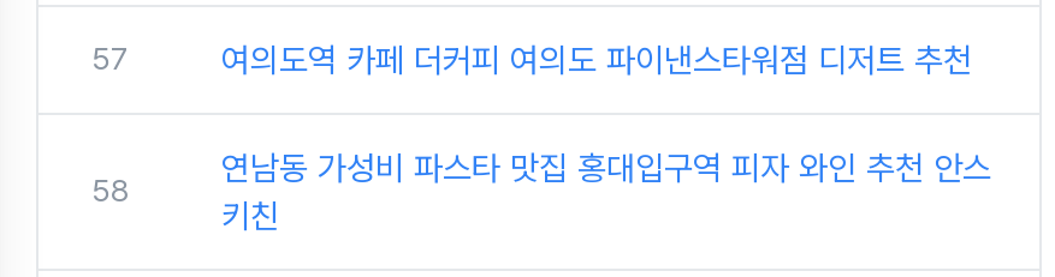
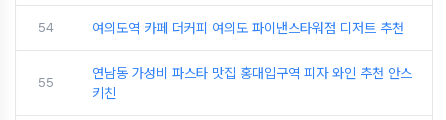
- 57
+ 54

- 58
+ 55
